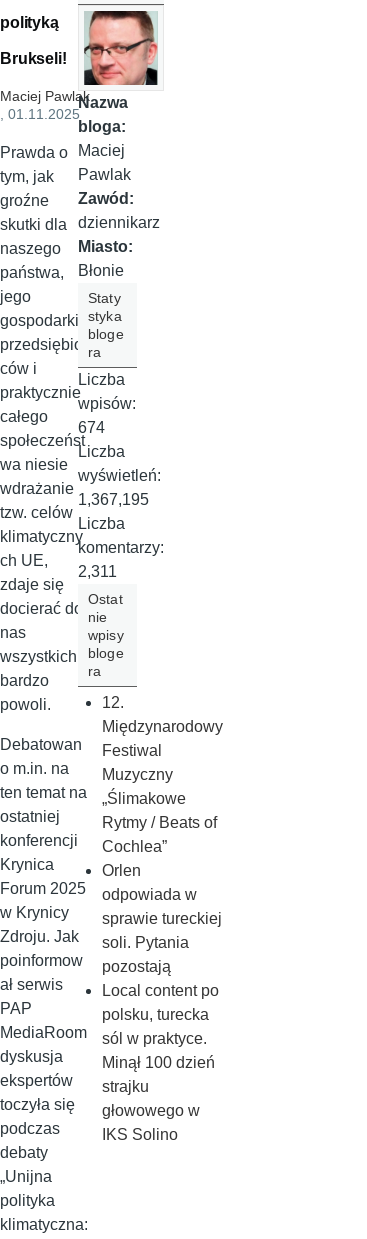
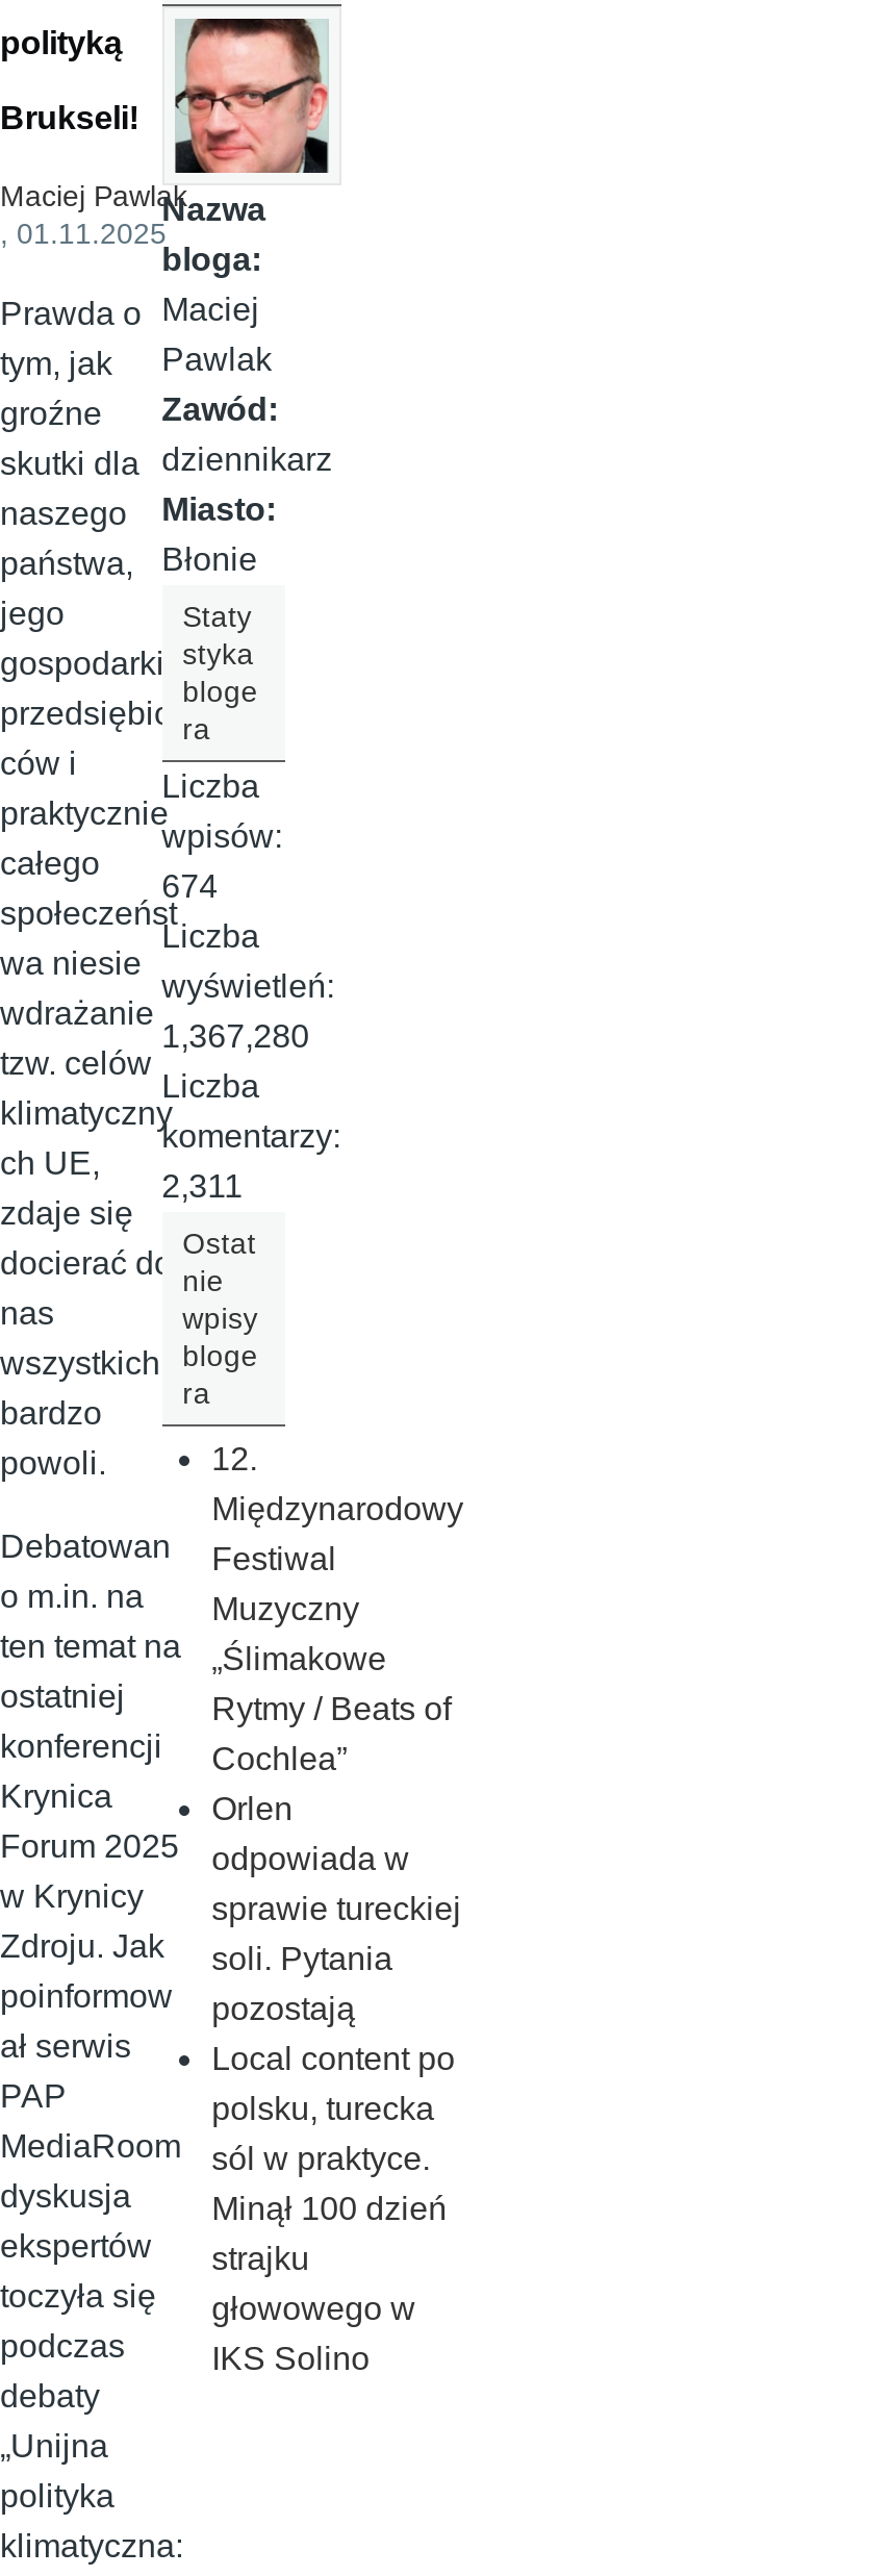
- 1,367,195
+ 1,367,280
